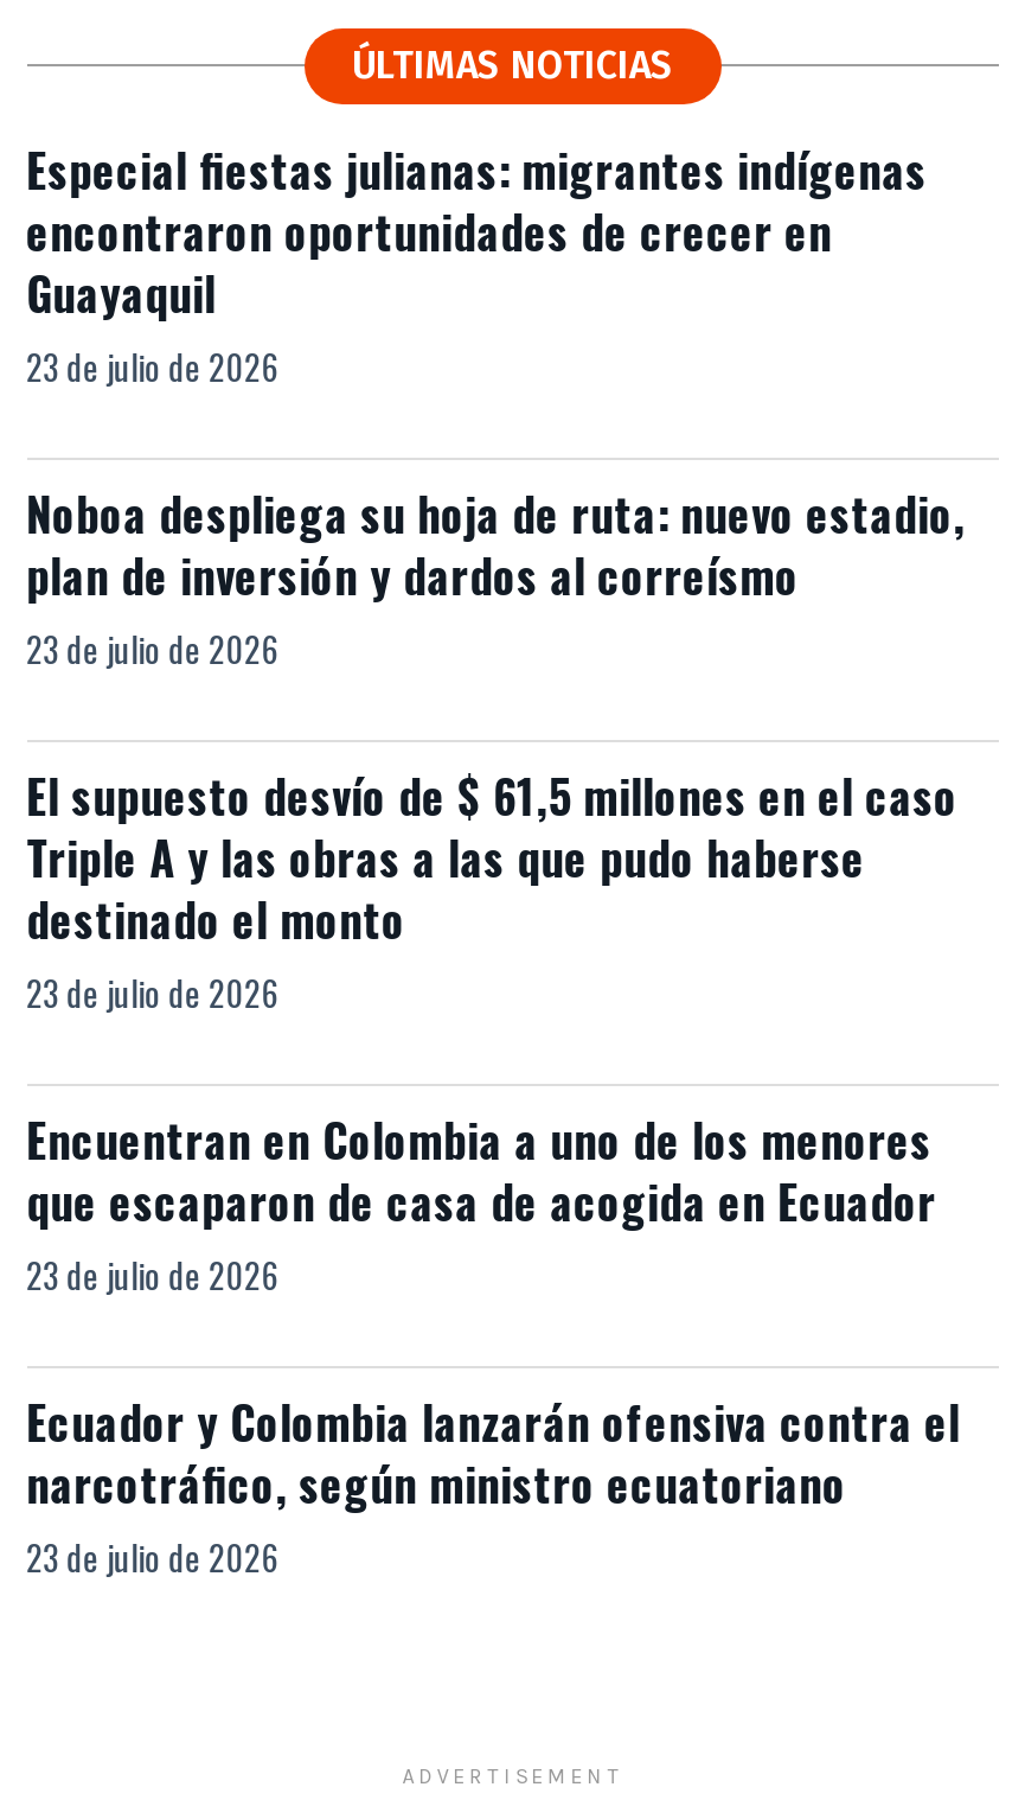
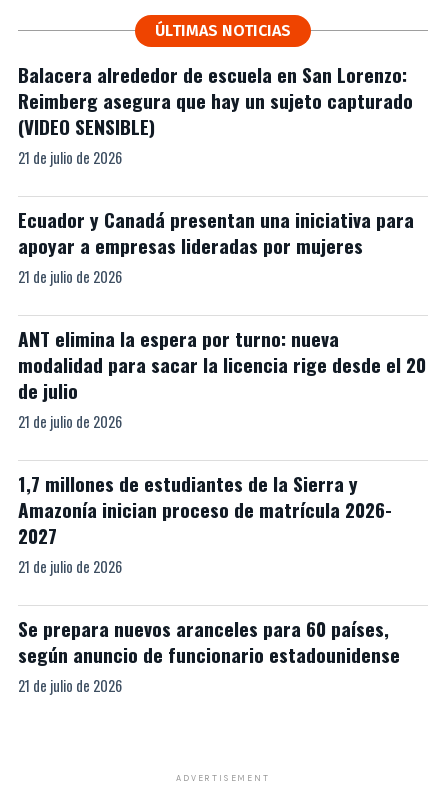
- Especial fiestas julianas: migrantes indígenas
- encontraron oportunidades de crecer en
- Guayaquil
- 23 de julio de 2026
+ Balacera alrededor de escuela en San Lorenzo:
+ Reimberg asegura que hay un sujeto capturado
+ (VIDEO SENSIBLE)
+ 21 de julio de 2026

- Noboa despliega su hoja de ruta: nuevo estadio,
- plan de inversión y dardos al correísmo
- 23 de julio de 2026
+ Ecuador y Canadá presentan una iniciativa para
+ apoyar a empresas lideradas por mujeres
+ 21 de julio de 2026

- El supuesto desvío de $ 61,5 millones en el caso
- Triple A y las obras a las que pudo haberse
- destinado el monto
- 23 de julio de 2026
+ ANT elimina la espera por turno: nueva
+ modalidad para sacar la licencia rige desde el 20
+ de julio
+ 21 de julio de 2026

- Encuentran en Colombia a uno de los menores
- que escaparon de casa de acogida en Ecuador
- 23 de julio de 2026
+ 1,7 millones de estudiantes de la Sierra y
+ Amazonía inician proceso de matrícula 2026-
+ 2027
+ 21 de julio de 2026

- Ecuador y Colombia lanzarán ofensiva contra el
- narcotráfico, según ministro ecuatoriano
- 23 de julio de 2026
+ Se prepara nuevos aranceles para 60 países,
+ según anuncio de funcionario estadounidense
+ 21 de julio de 2026
